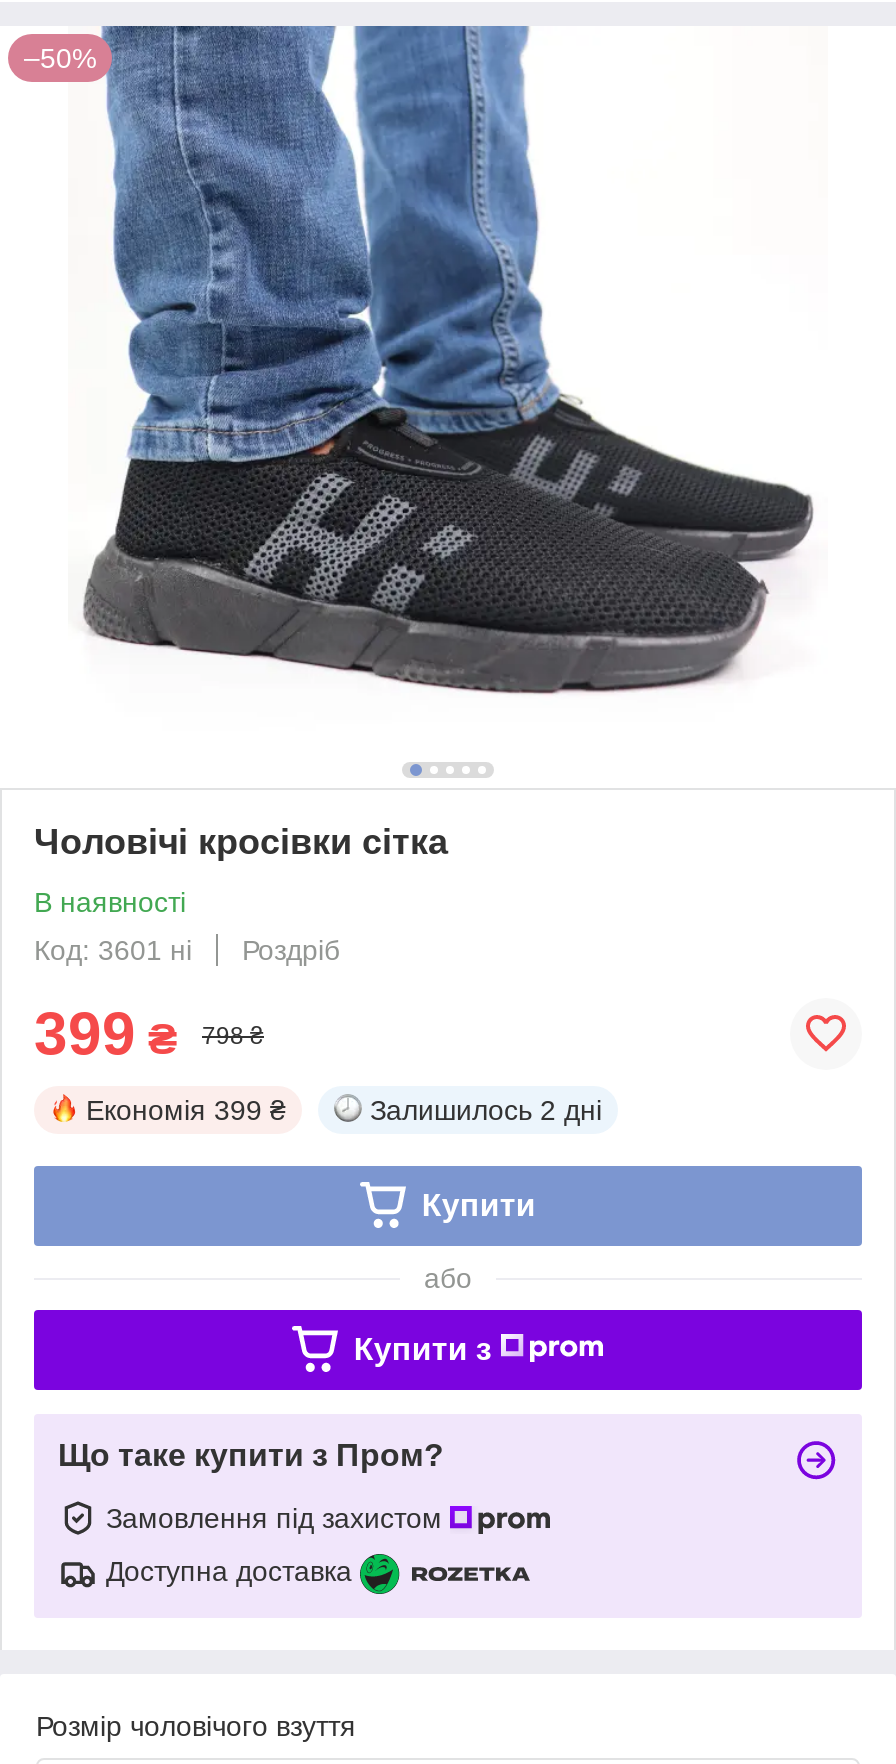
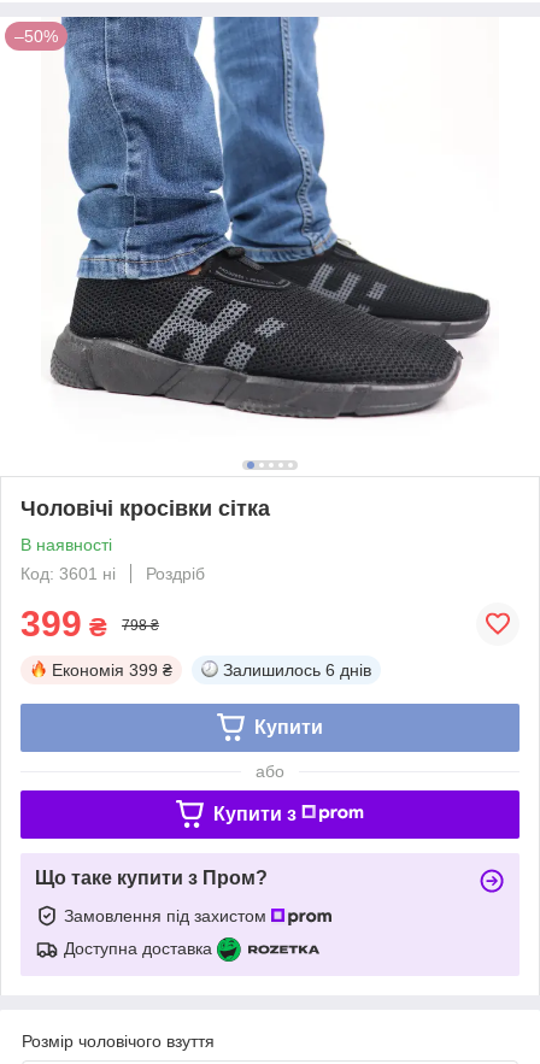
- Залишилось 2 дні
+ Залишилось 6 днів
